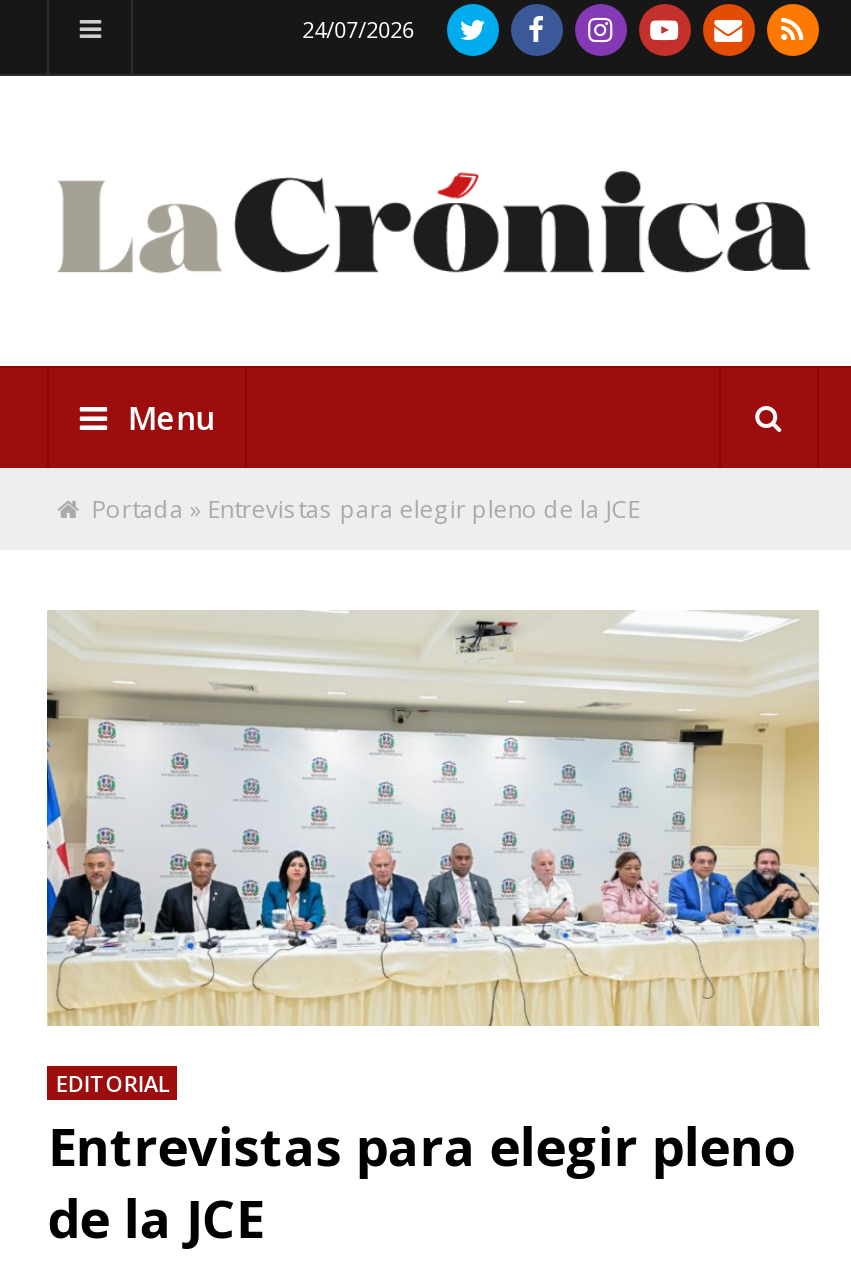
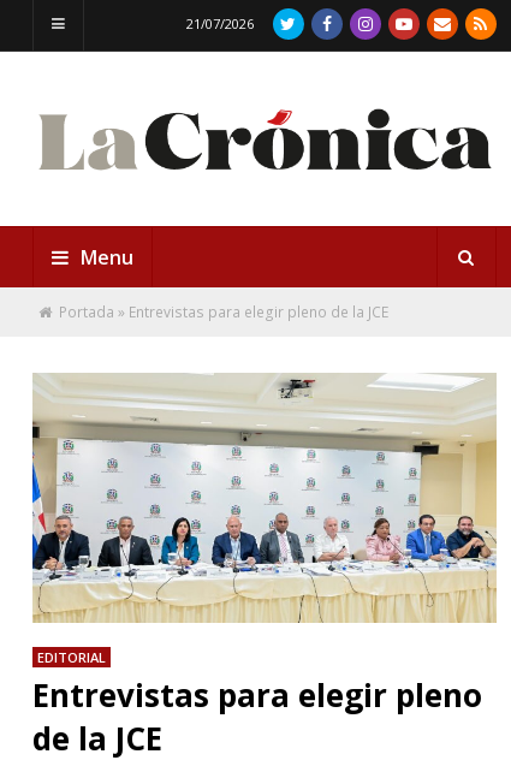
- 24/07/2026
+ 21/07/2026
